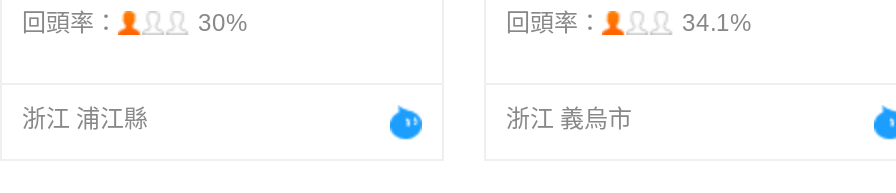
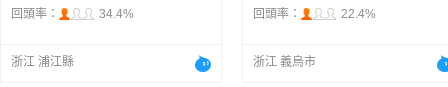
- 30%
+ 34.4%

- 34.1%
+ 22.4%
